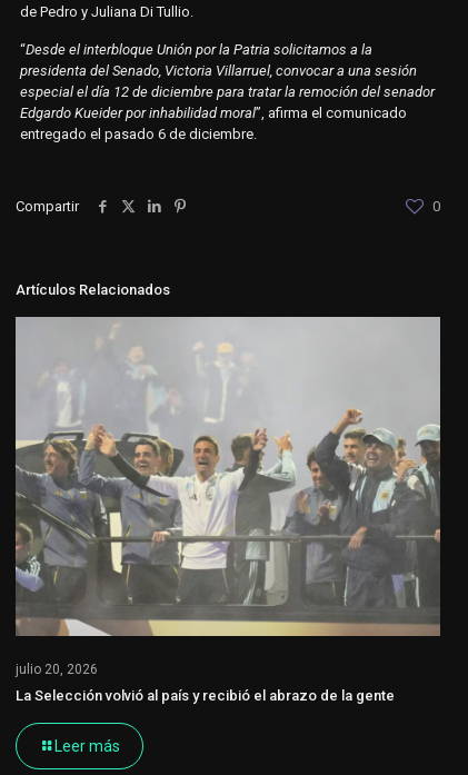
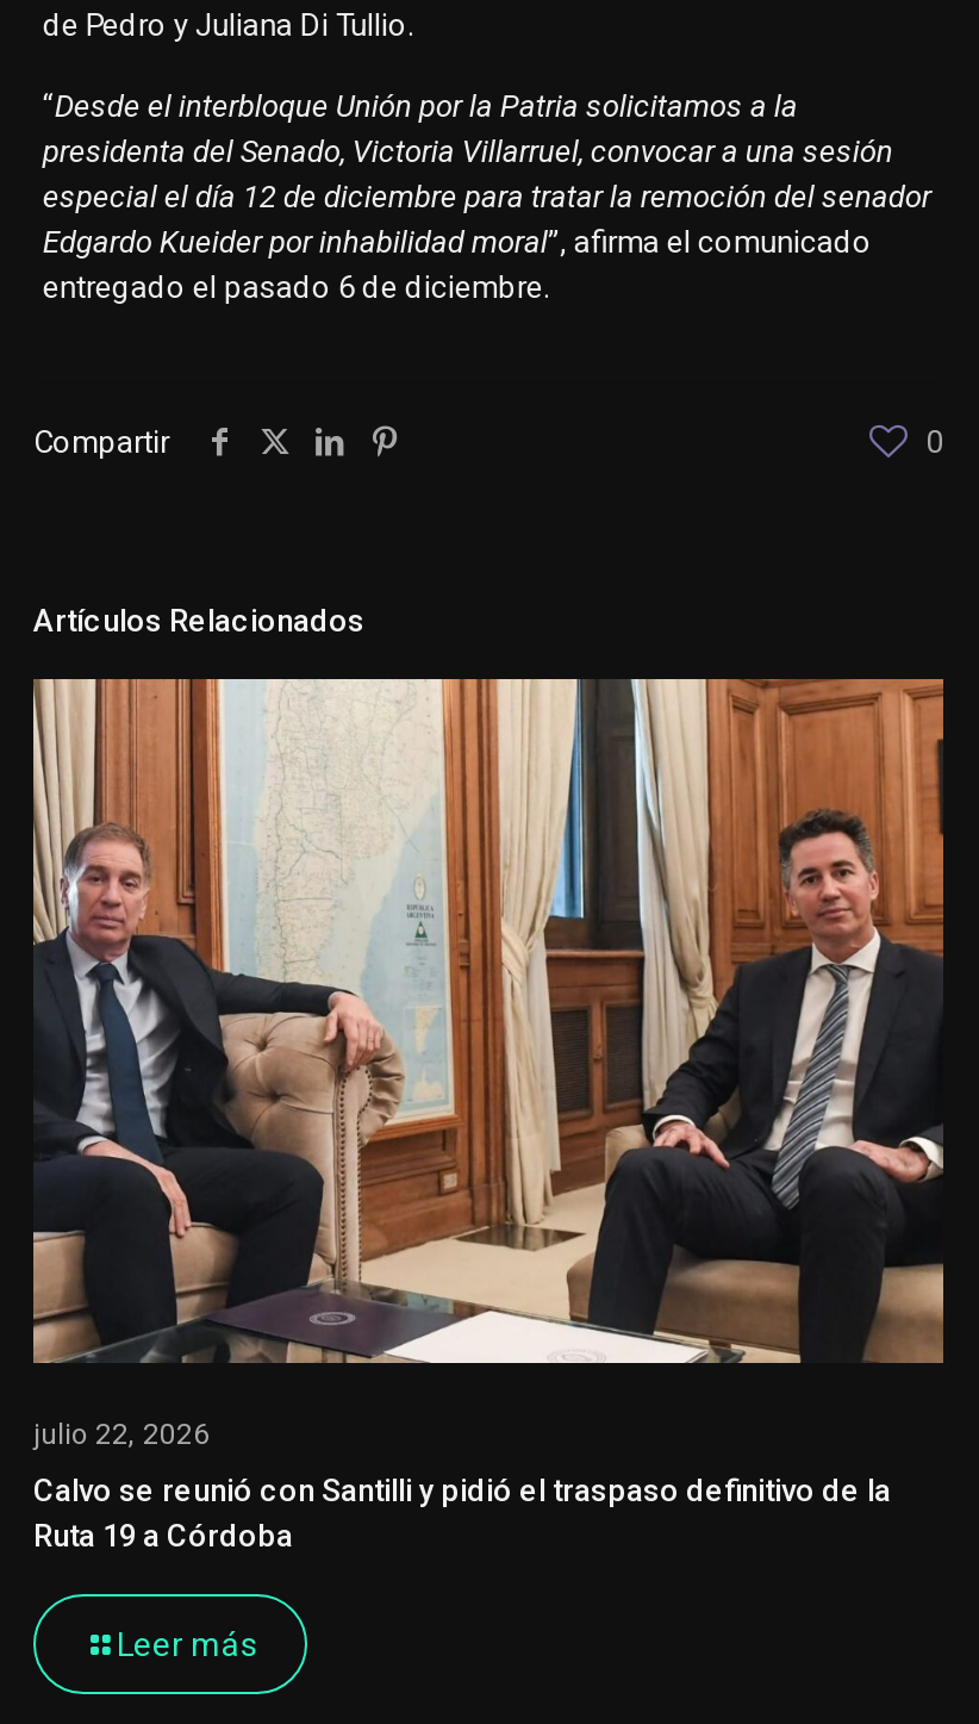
- [image]
- julio 20, 2026
+ [image]
+ julio 22, 2026

- La Selección volvió al país y recibió el abrazo de la gente
+ Calvo se reunió con Santilli y pidió el traspaso definitivo de la
+ Ruta 19 a Córdoba
